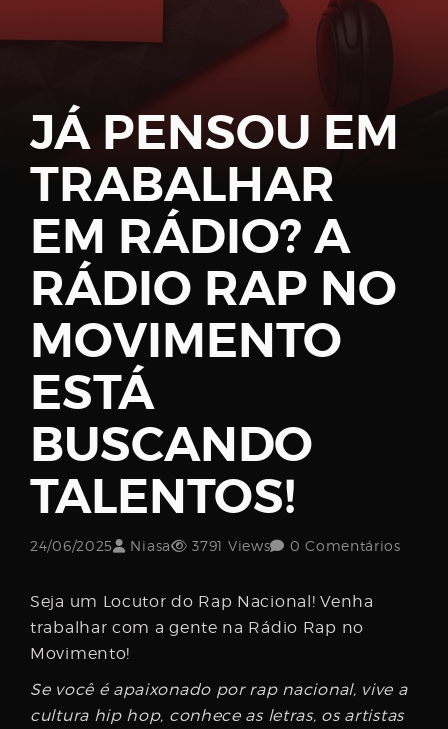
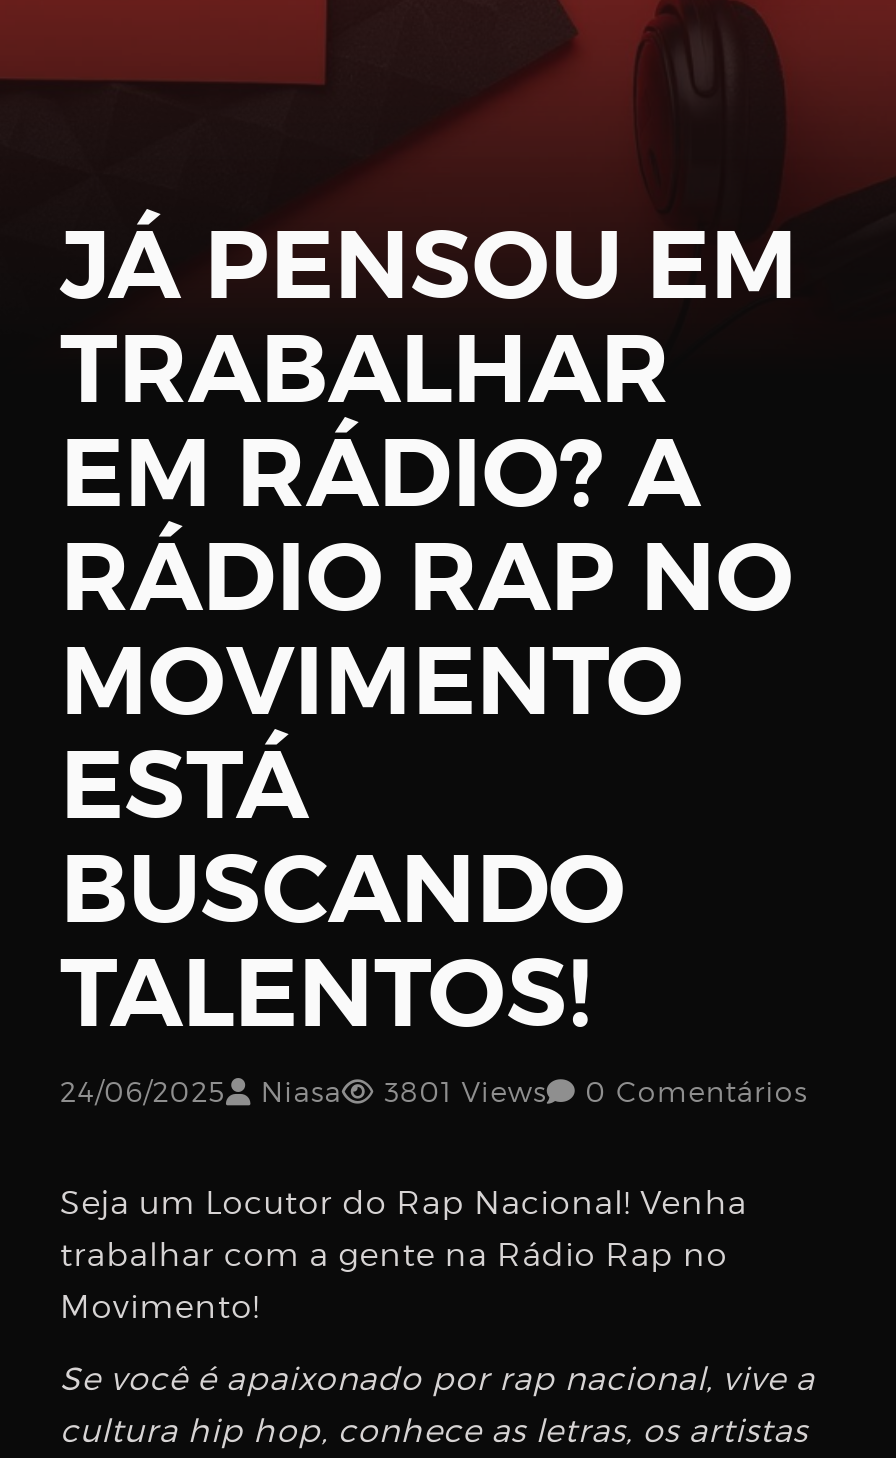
- 3791 Views
+ 3801 Views
